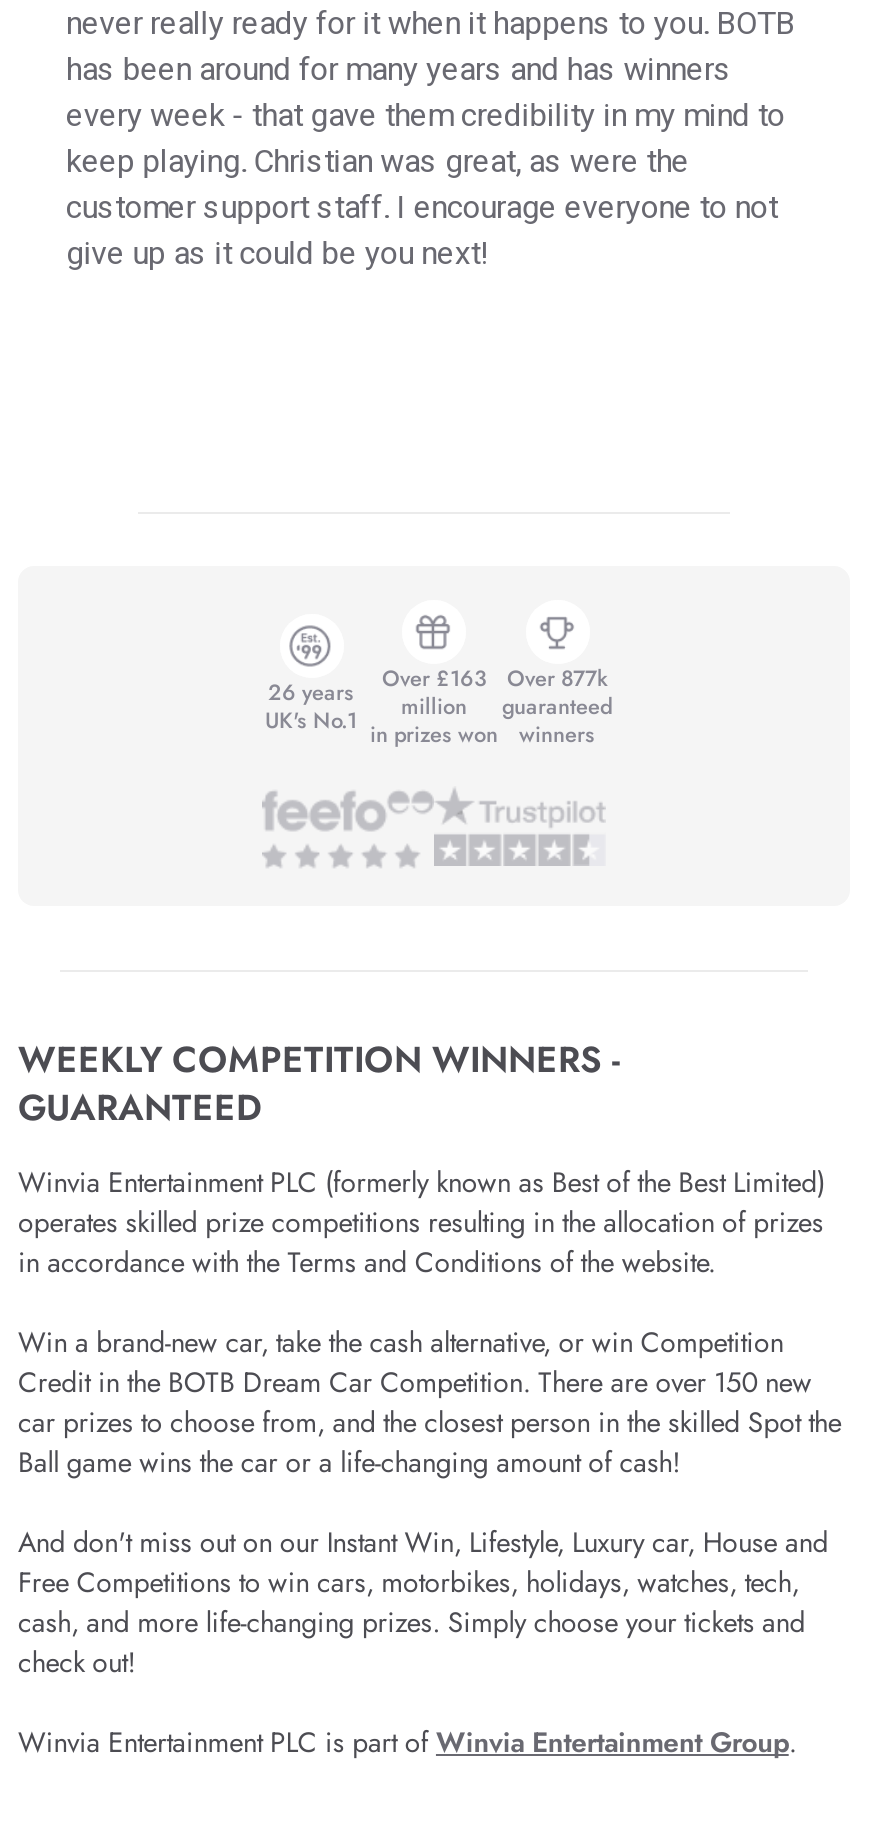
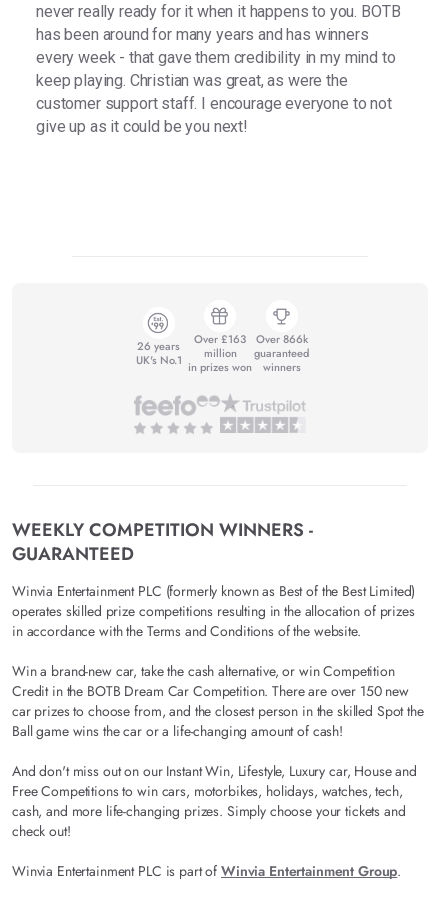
- UK's No.1 26 years in prizes won Over £163 million guaranteed Over 877k winners
+ UK's No.1 26 years in prizes won Over £163 million guaranteed Over 866k winners
